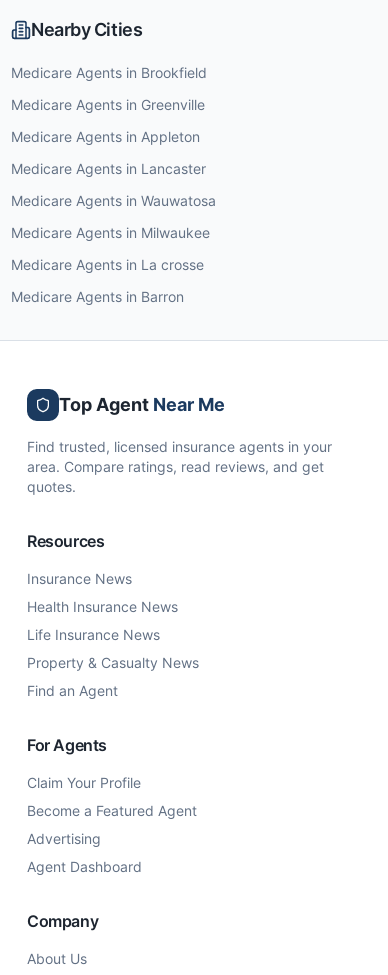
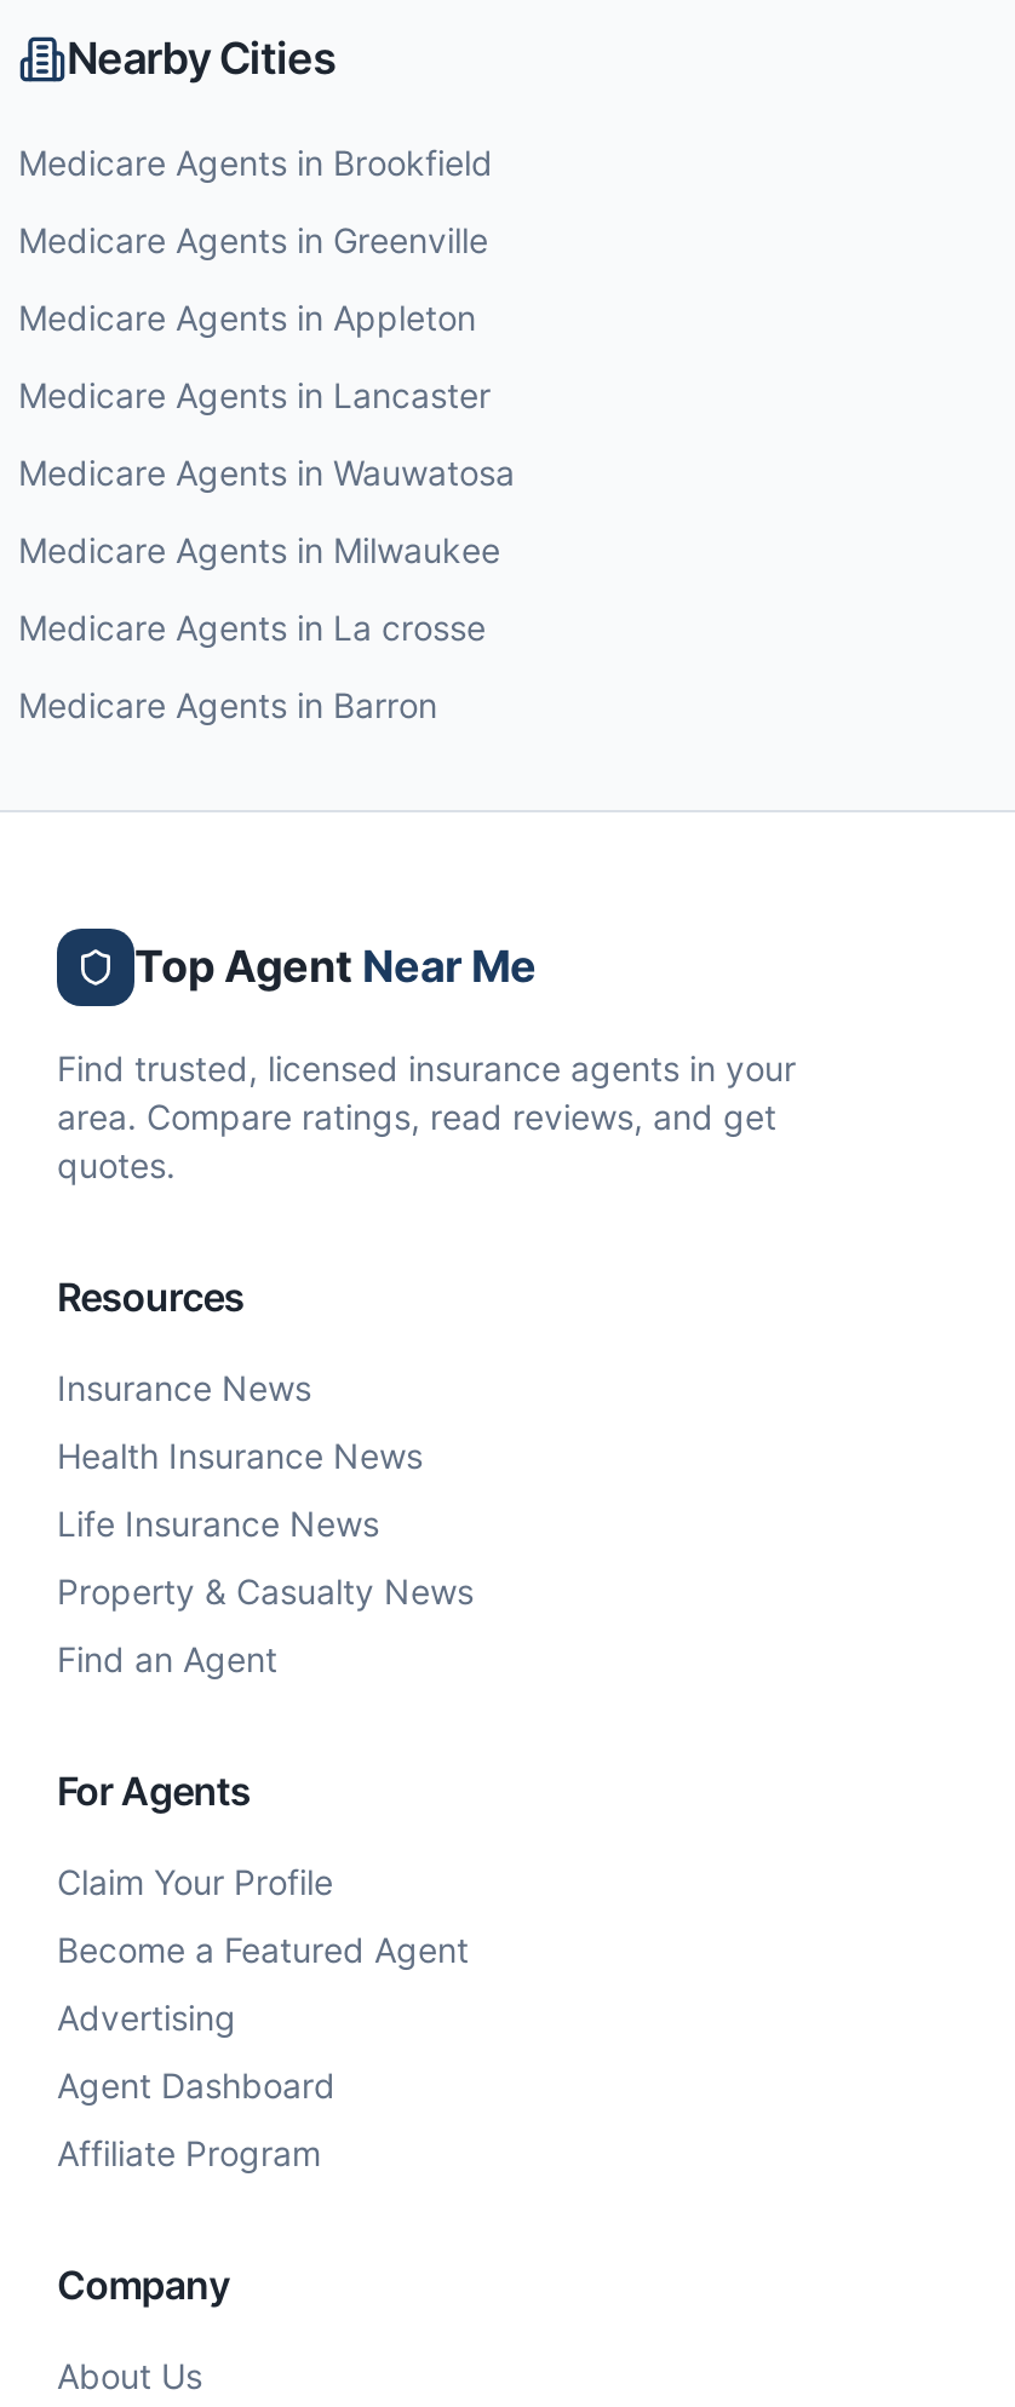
+ Affiliate Program
